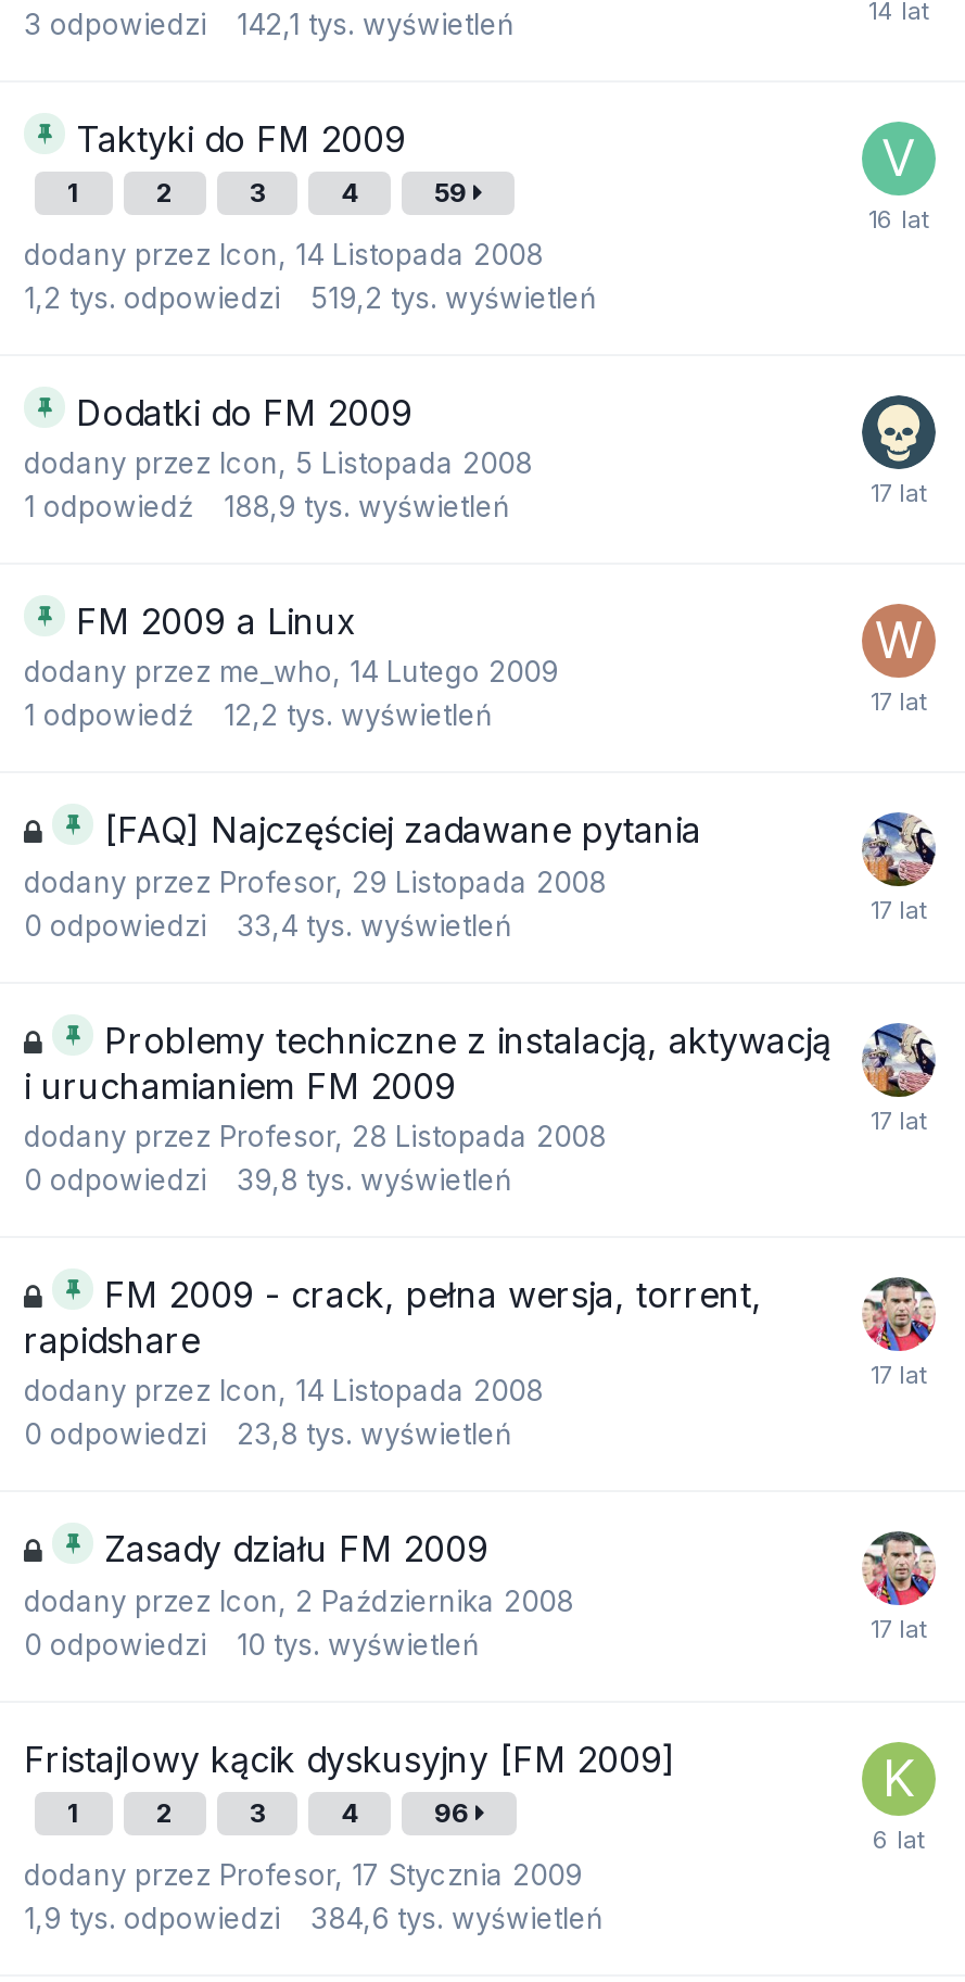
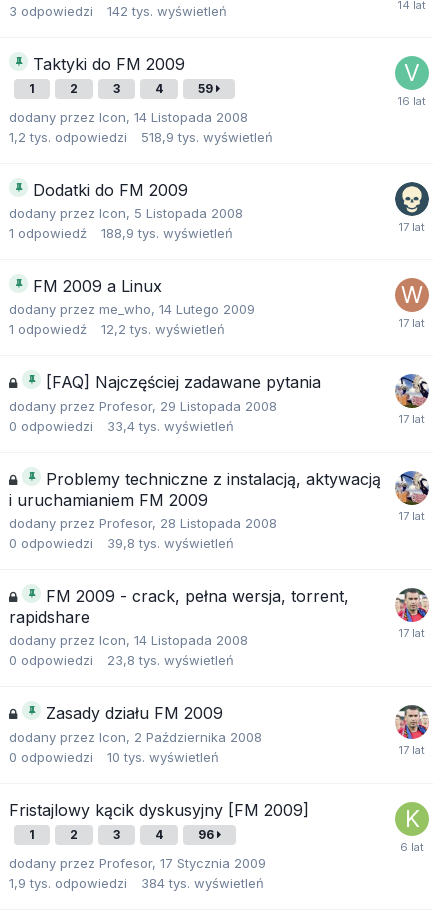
- 142,1 tys. wyświetleń
+ 142 tys. wyświetleń

- 519,2 tys. wyświetleń
+ 518,9 tys. wyświetleń

- 384,6 tys. wyświetleń
+ 384 tys. wyświetleń
